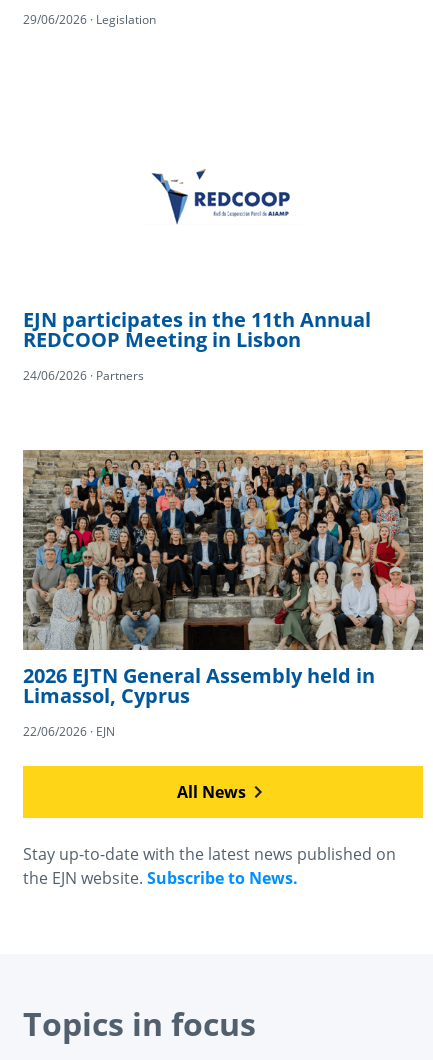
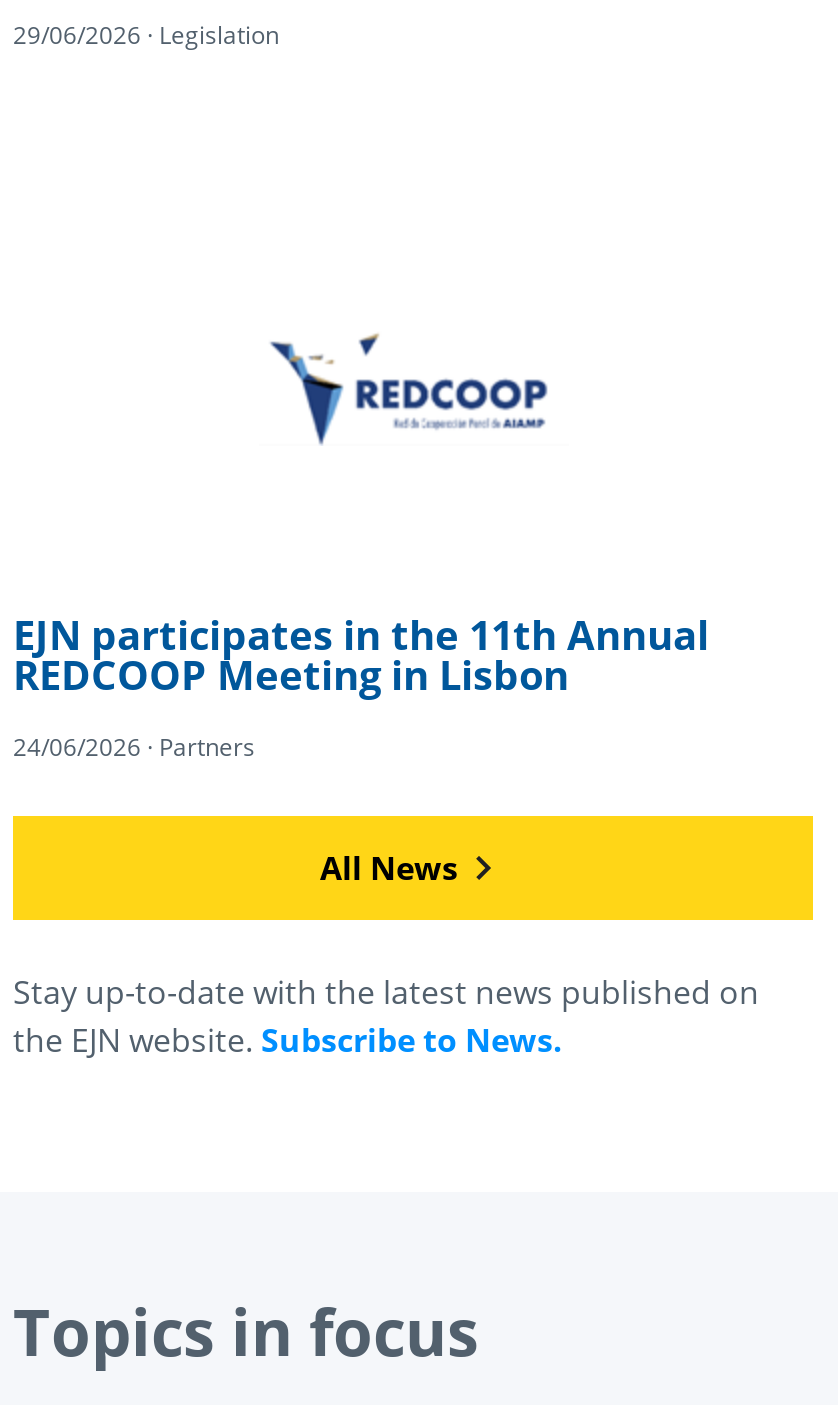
- [image]
- 2026 EJTN General Assembly held in
- Limassol, Cyprus
- 22/06/2026 · EJN
